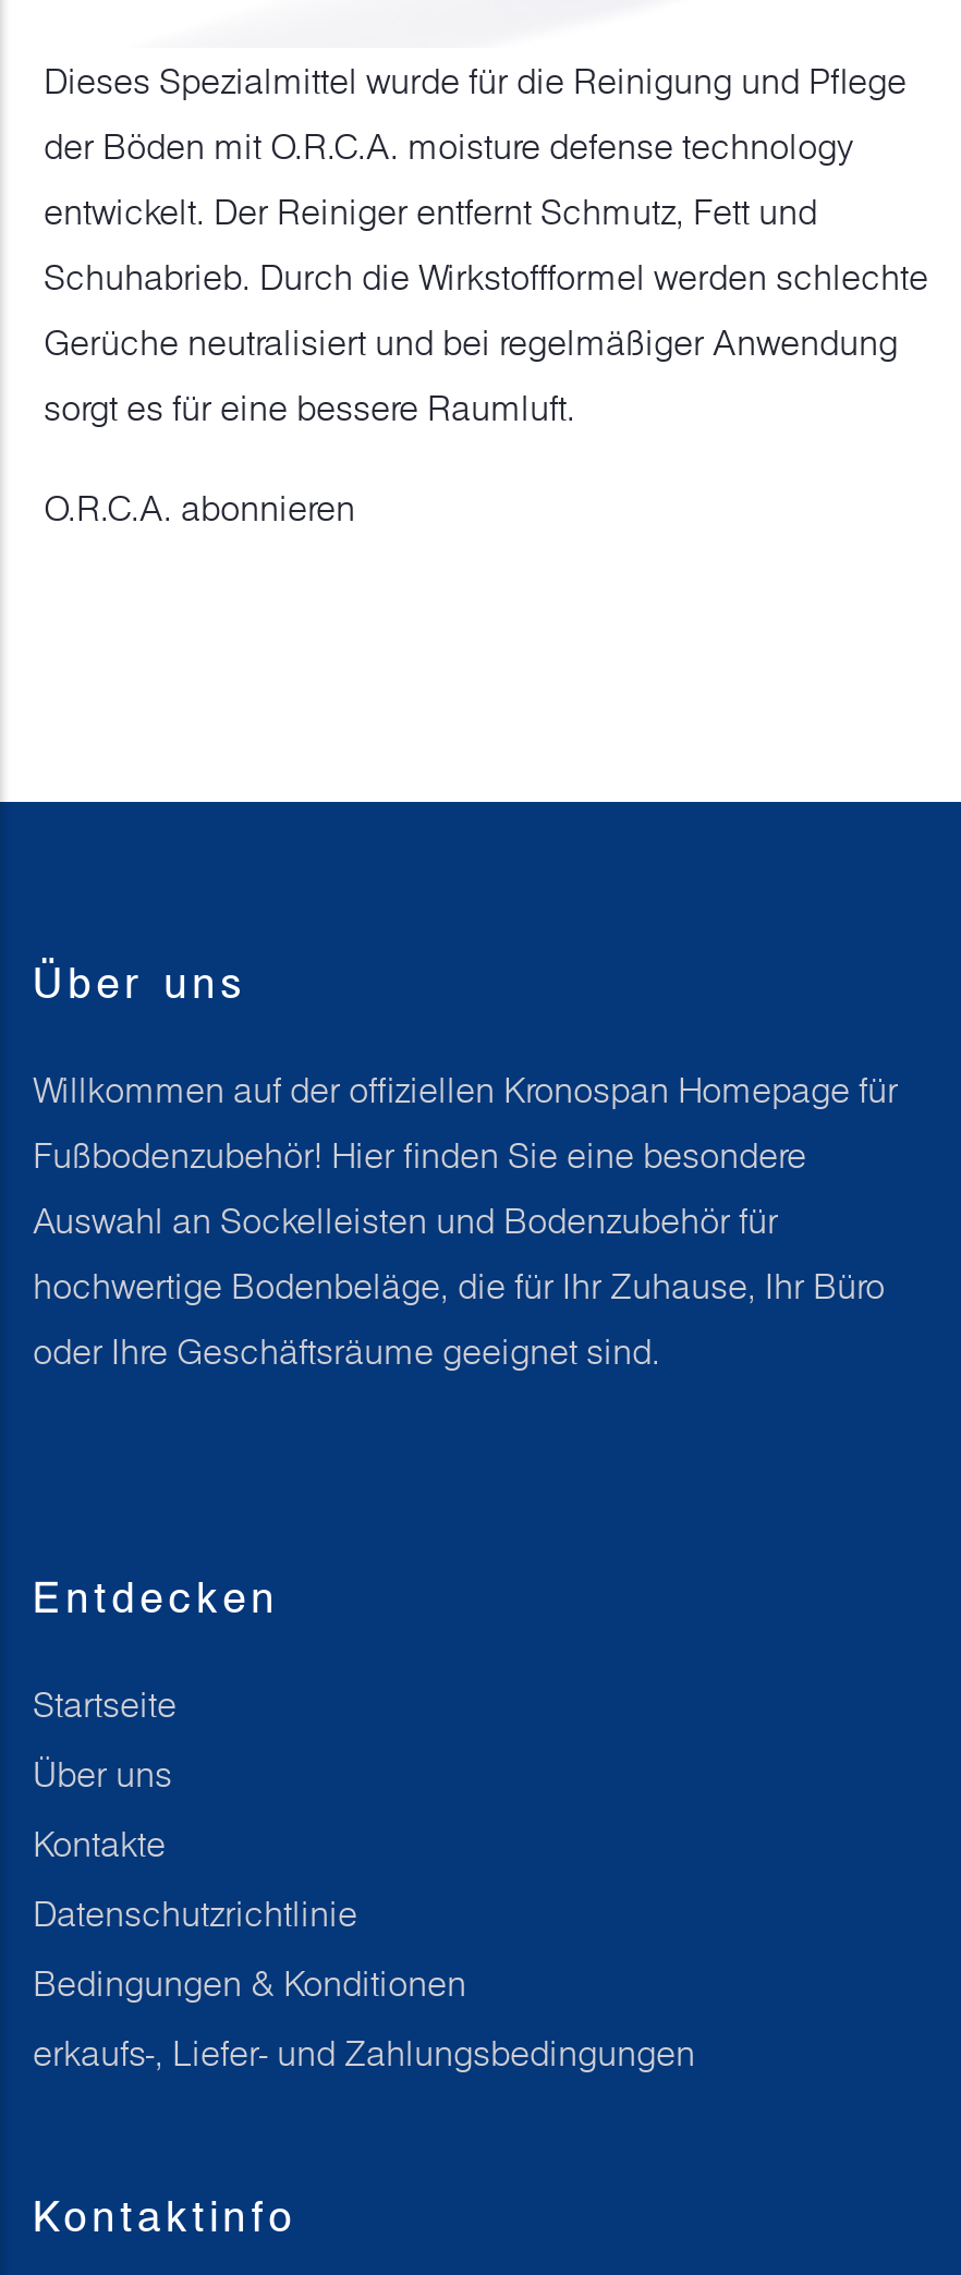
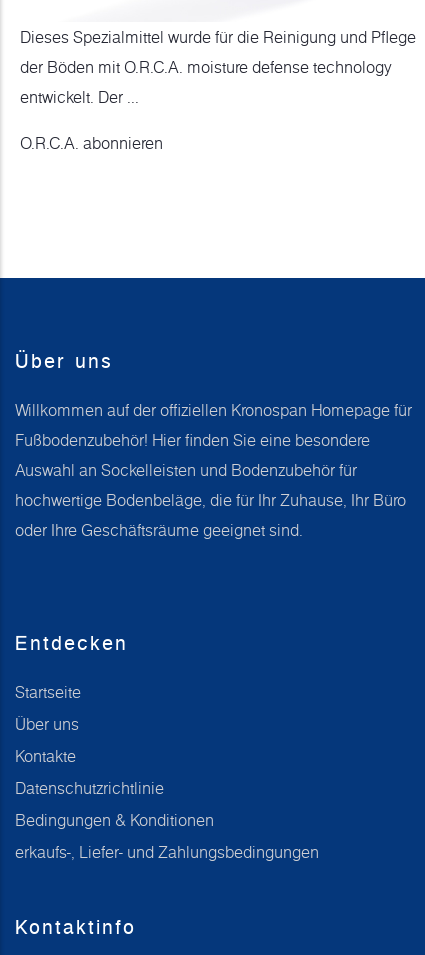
- entwickelt. Der Reiniger entfernt Schmutz, Fett und
- Schuhabrieb. Durch die Wirkstoffformel werden schlechte
- Gerüche neutralisiert und bei regelmäßiger Anwendung
- sorgt es für eine bessere Raumluft.
+ entwickelt. Der ...
